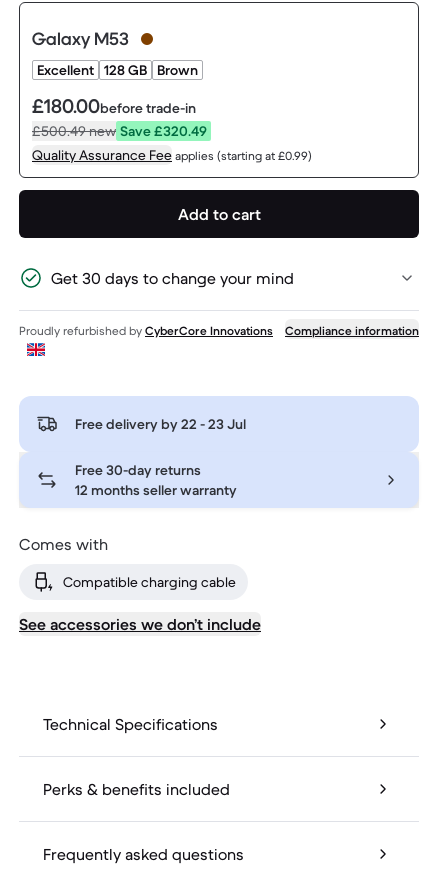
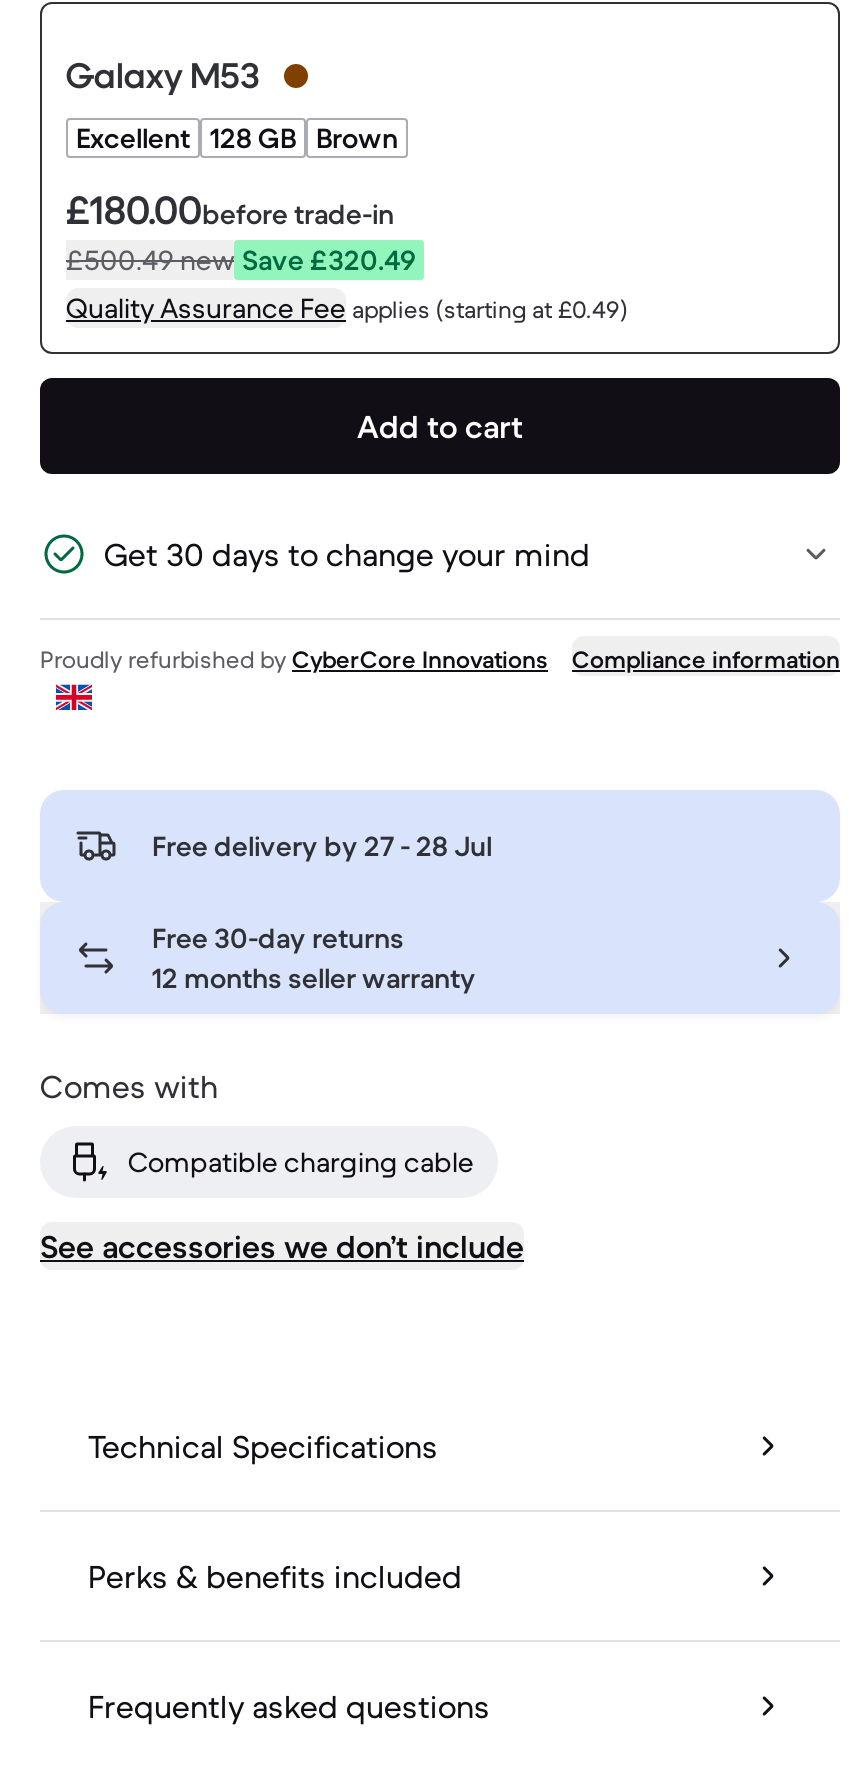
- Quality Assurance Fee applies (starting at £0.99)
+ Quality Assurance Fee applies (starting at £0.49)

- Free delivery by 22 - 23 Jul
+ Free delivery by 27 - 28 Jul
